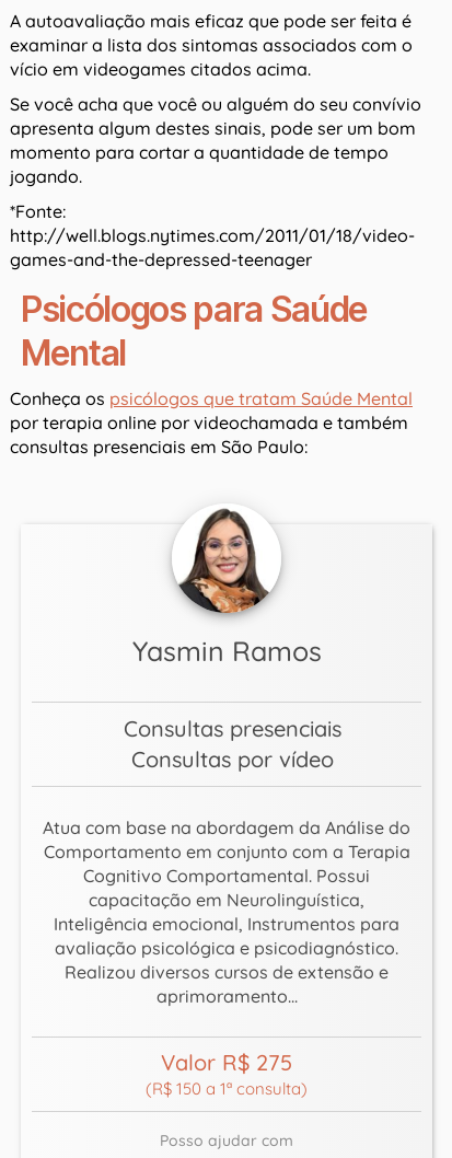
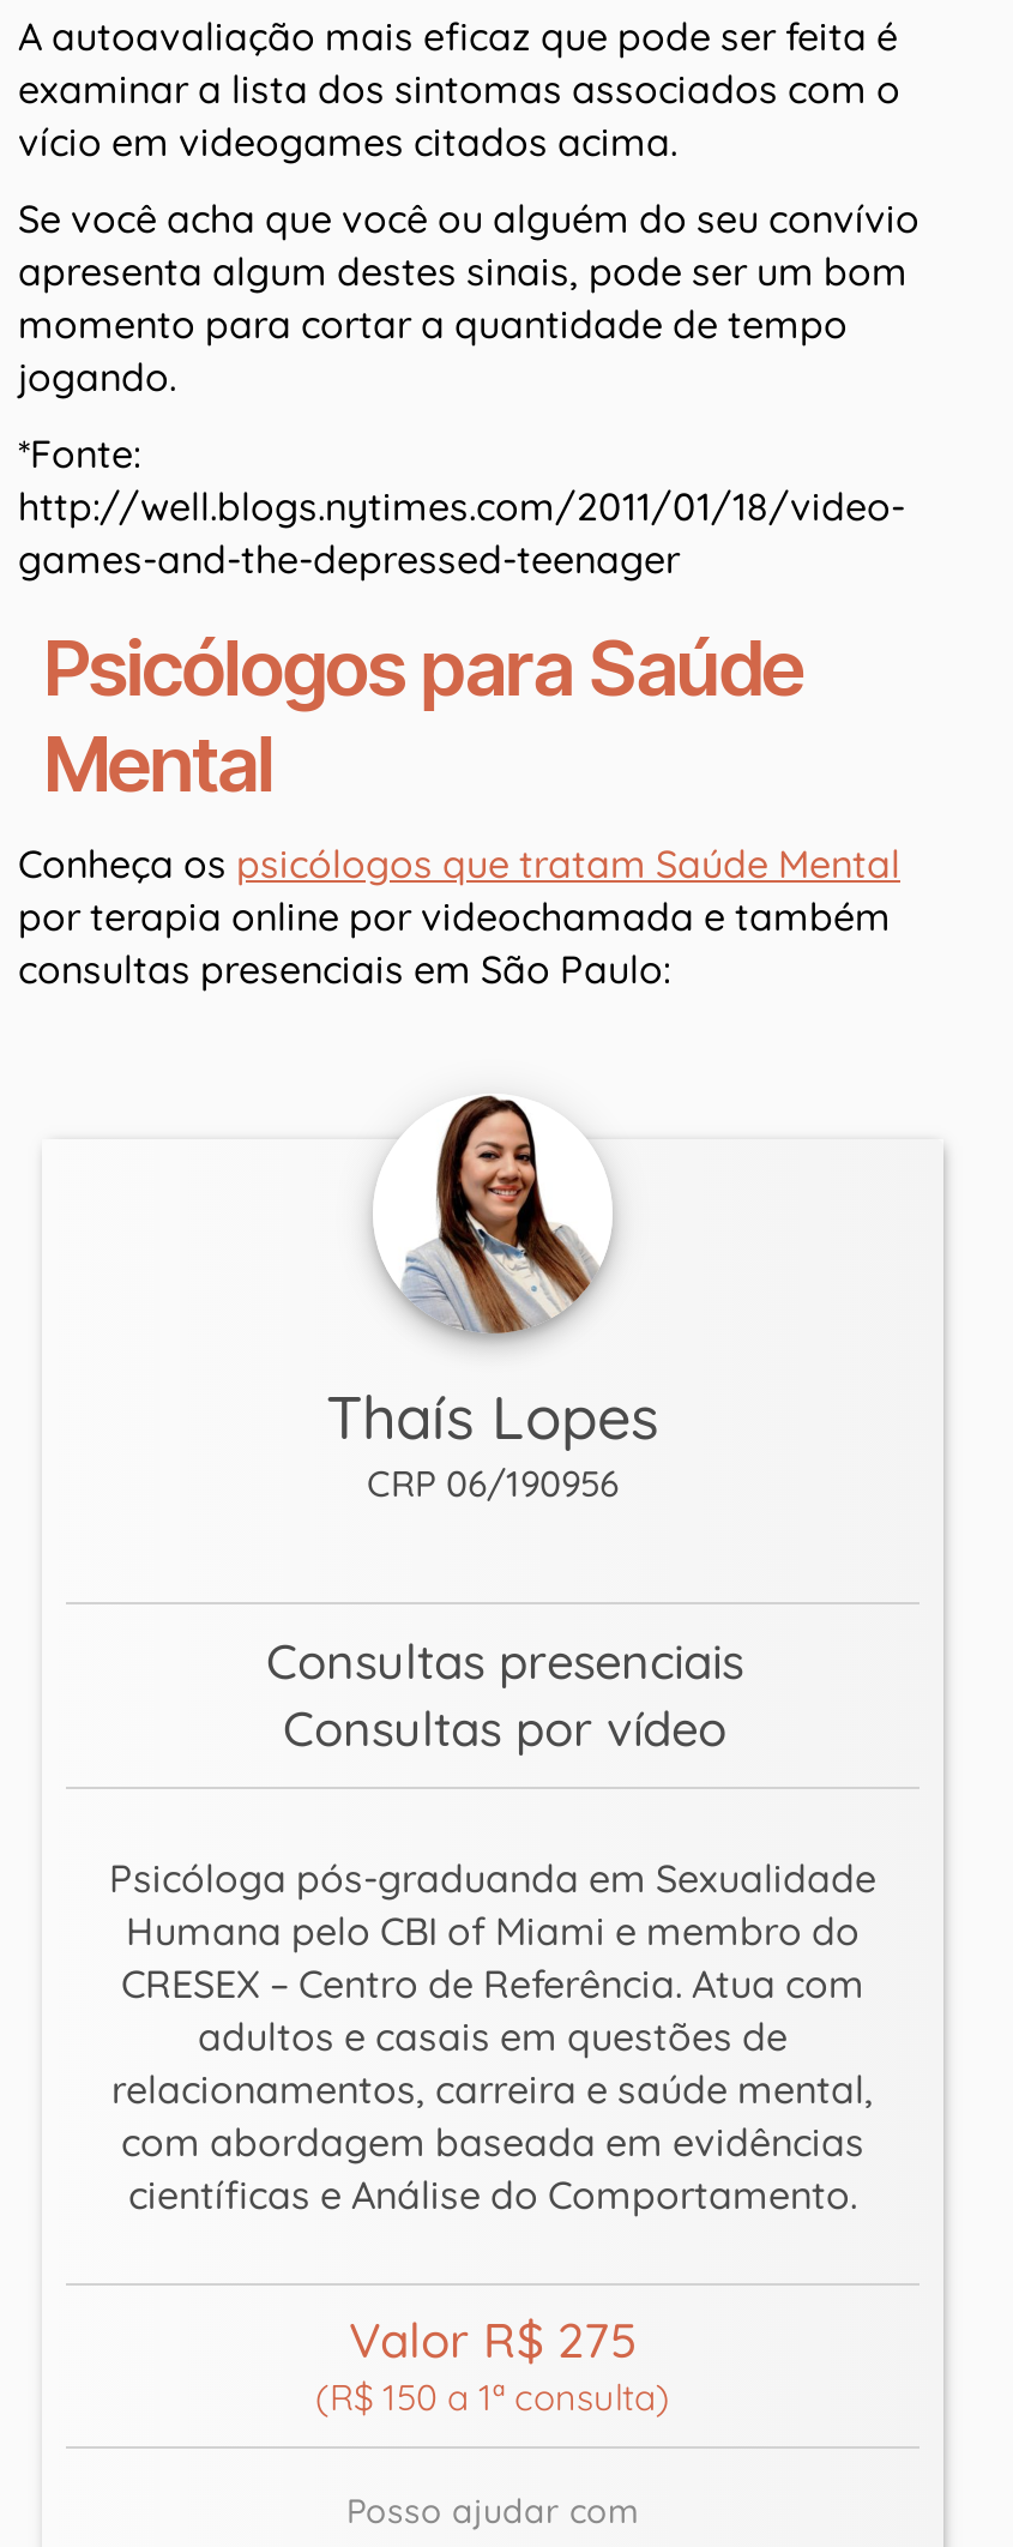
- [image]
- Yasmin Ramos
+ [image]
+ Thaís Lopes
+ CRP 06/190956

moved down: Consultas presenciais | Consultas por vídeo

- Atua com base na abordagem da Análise do
- Comportamento em conjunto com a Terapia
- Cognitivo Comportamental. Possui
- capacitação em Neurolinguística,
- Inteligência emocional, Instrumentos para
- avaliação psicológica e psicodiagnóstico.
- Realizou diversos cursos de extensão e
- aprimoramento...
+ Psicóloga pós-graduanda em Sexualidade
+ Humana pelo CBI of Miami e membro do
+ CRESEX – Centro de Referência. Atua com
+ adultos e casais em questões de
+ relacionamentos, carreira e saúde mental,
+ com abordagem baseada em evidências
+ científicas e Análise do Comportamento.
